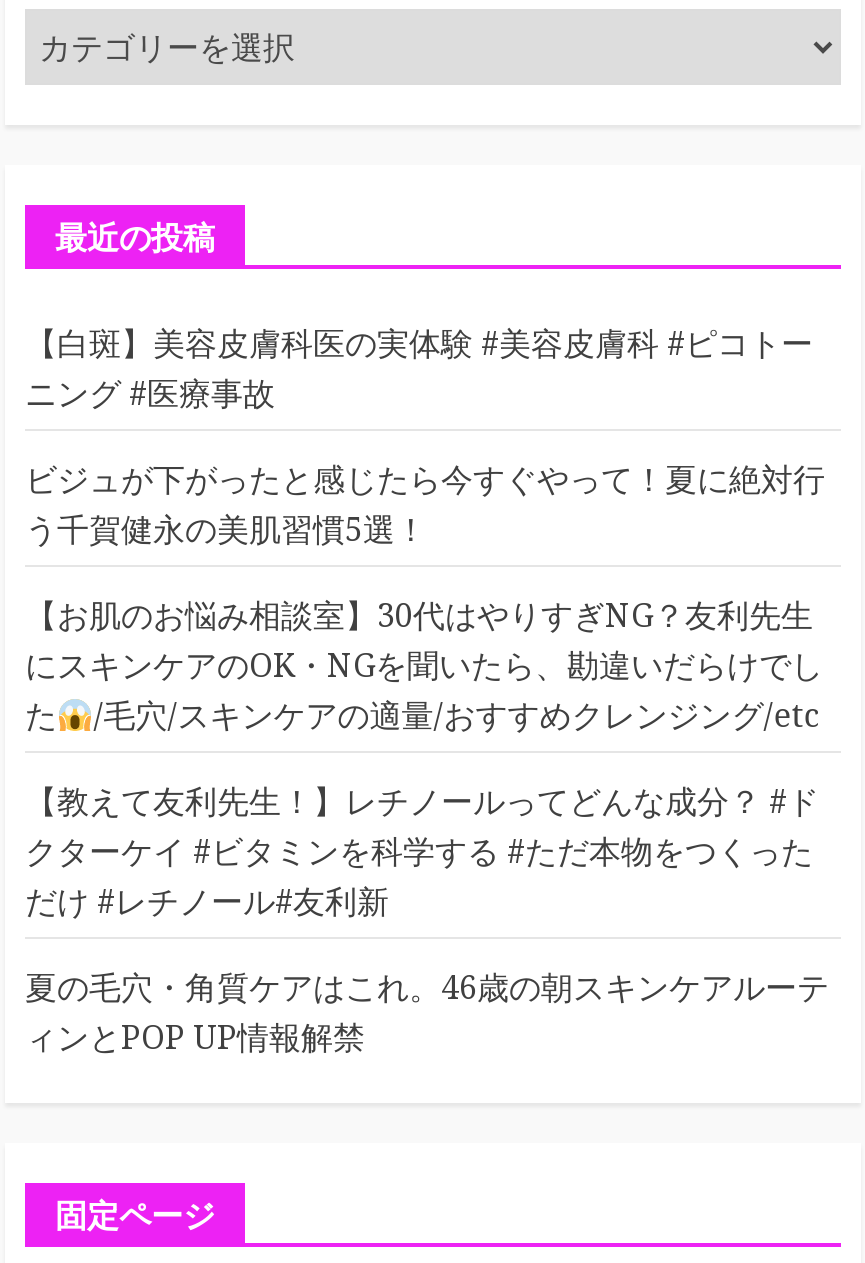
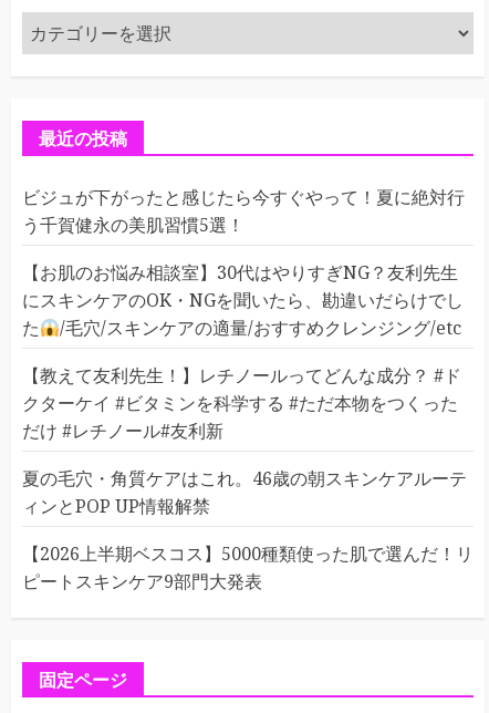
- 【白斑】美容皮膚科医の実体験 #美容皮膚科 #ピコトー
- ニング #医療事故

moved up: ビジュが下がったと感じたら今すぐやって！夏に絶対行 | う千賀健永の美肌習慣5選！ | 【お肌のお悩み相談室】30代はやりすぎNG？友利先生 | ... | 夏の毛穴・角質ケアはこれ。46歳の朝スキンケアルーテ | ィンとPOP UP情報解禁

+ 【2026上半期ベスコス】5000種類使った肌で選んだ！リ
+ ピートスキンケア9部門大発表
